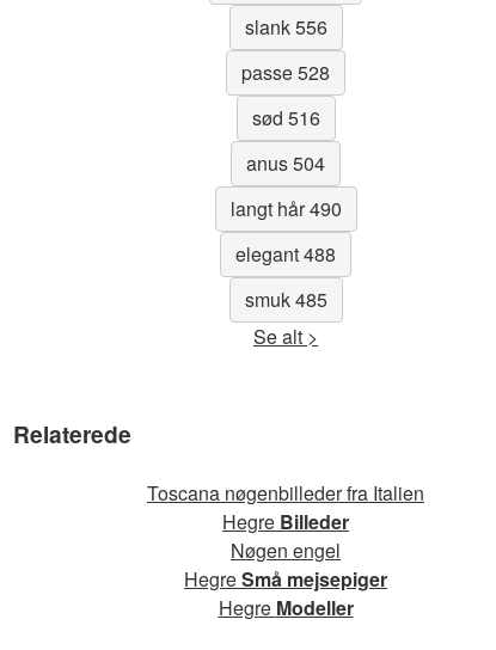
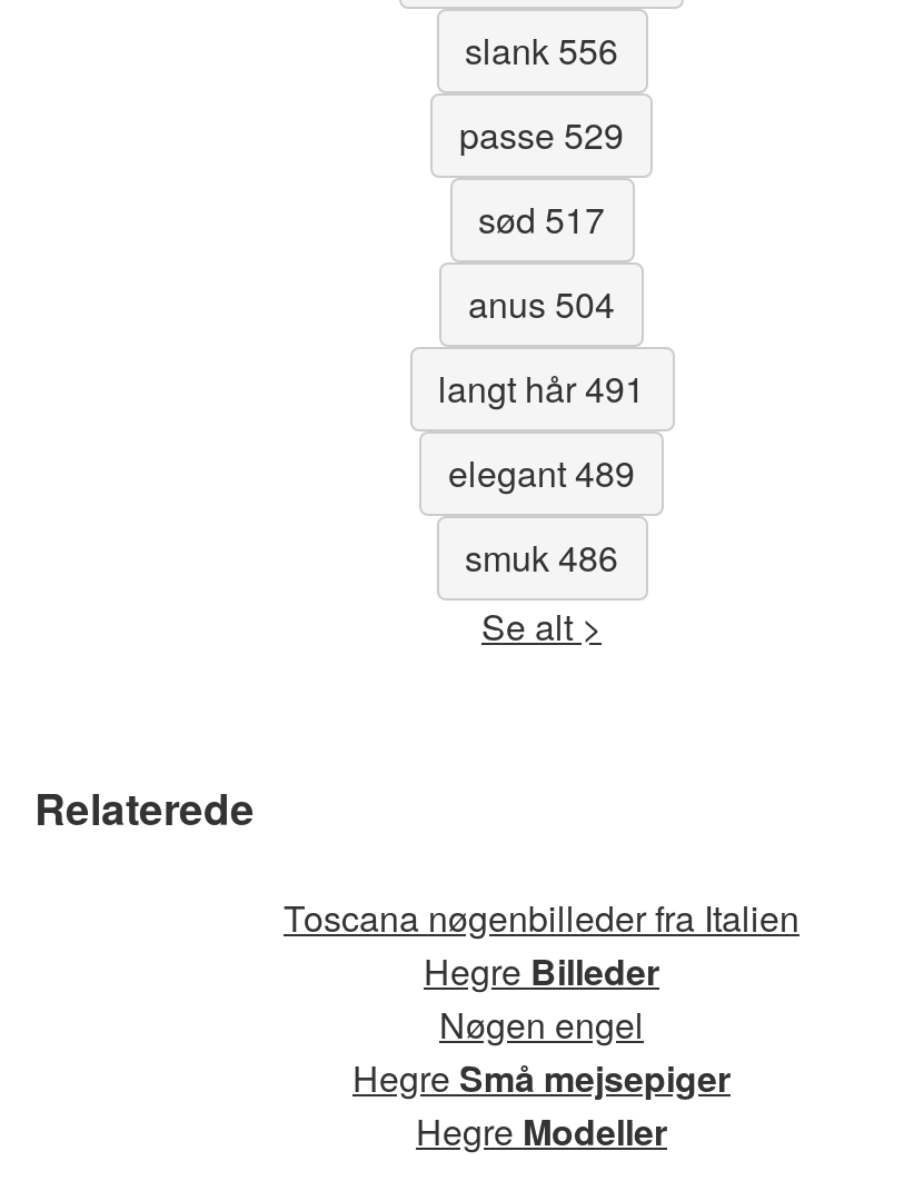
- passe 528
+ passe 529

- sød 516
+ sød 517

- langt hår 490
+ langt hår 491

- elegant 488
+ elegant 489

- smuk 485
+ smuk 486
